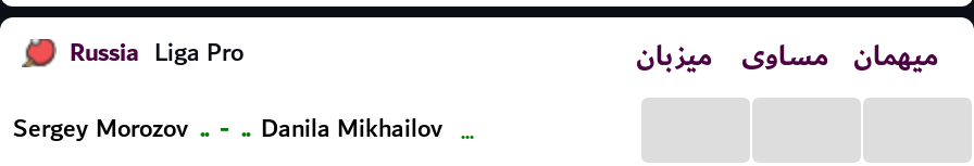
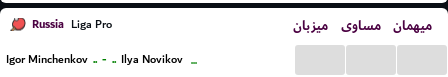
- Sergey Morozov .. - .. Danila Mikhailov ...
+ Igor Minchenkov .. - .. Ilya Novikov ...
